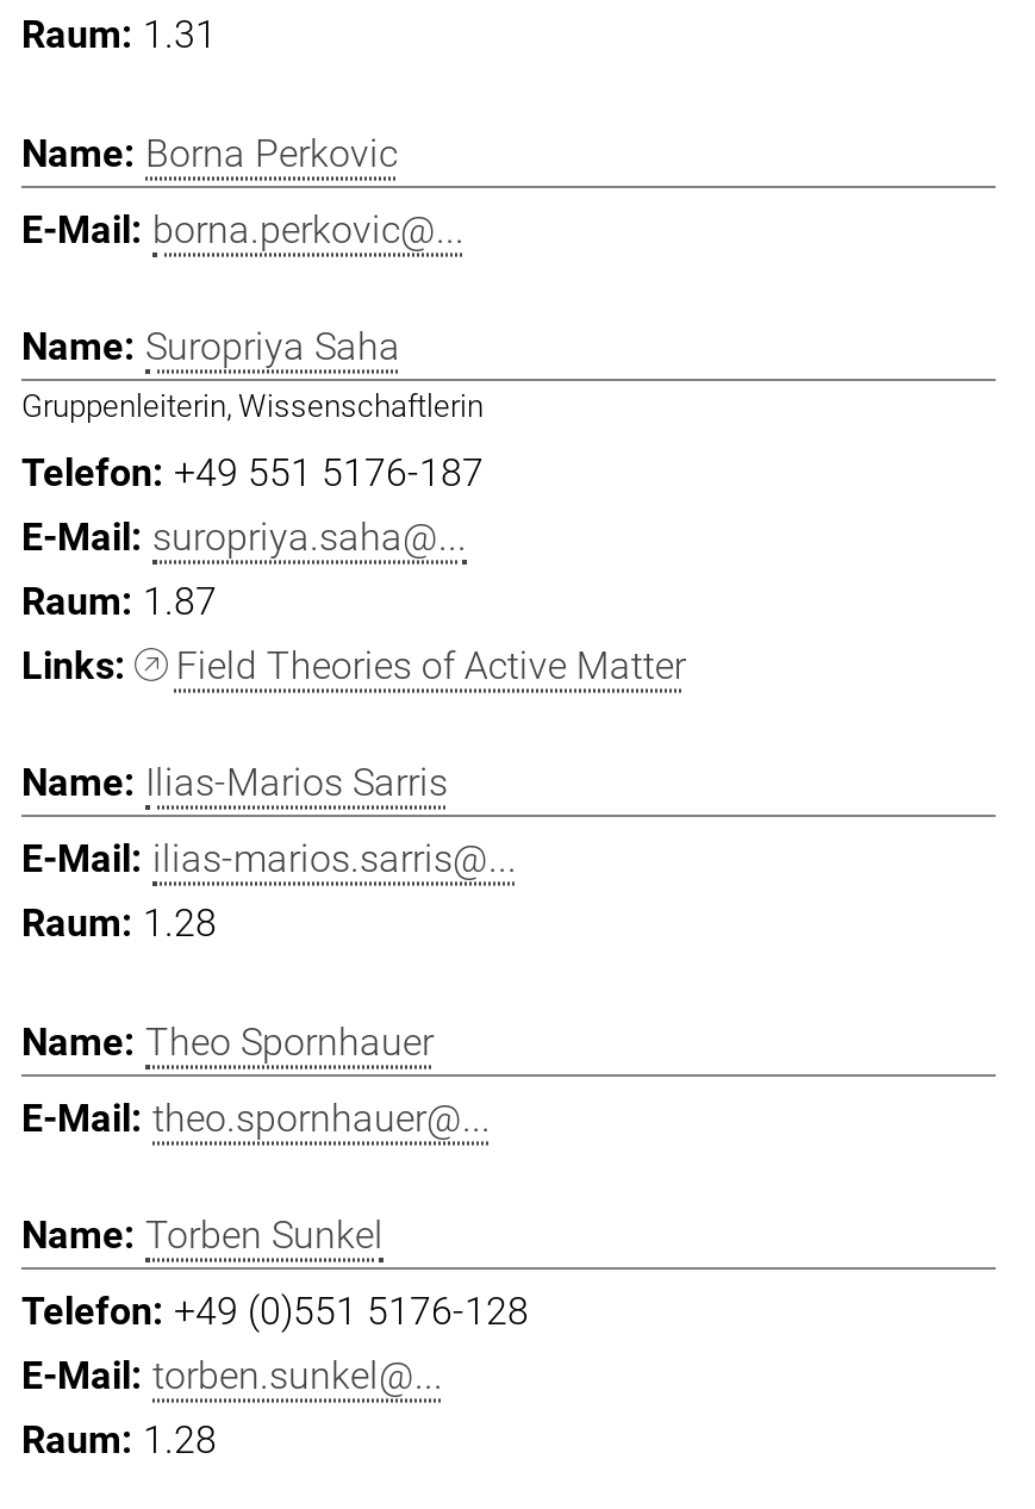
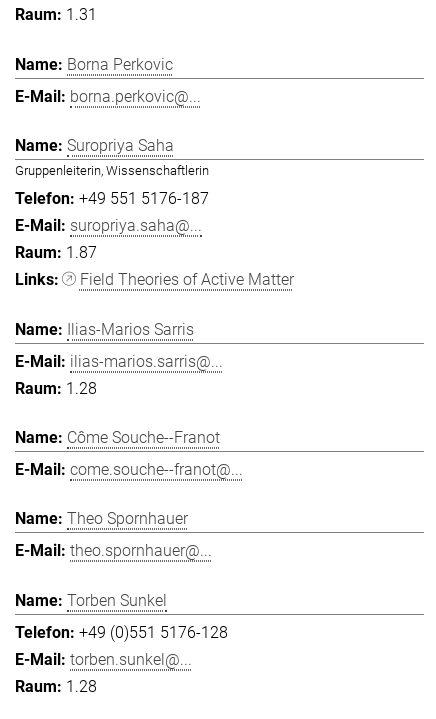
+ Côme Souche--Franot
+ come.souche--franot@...
